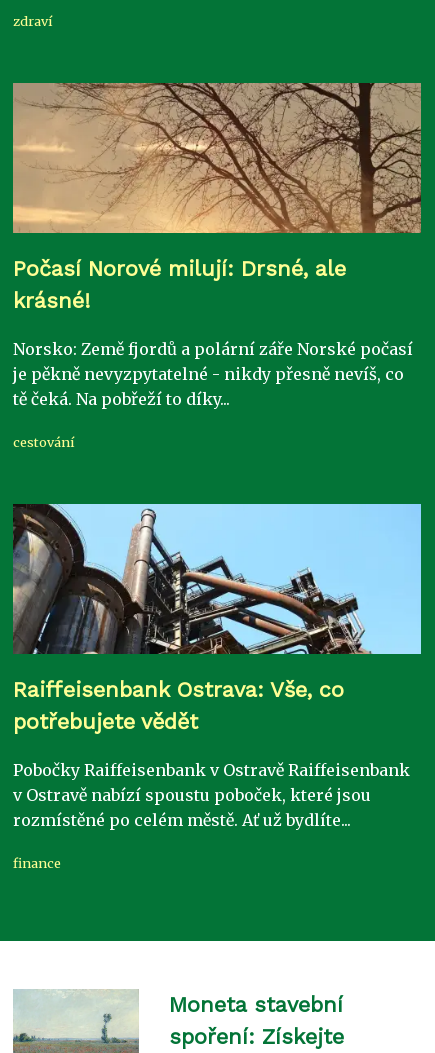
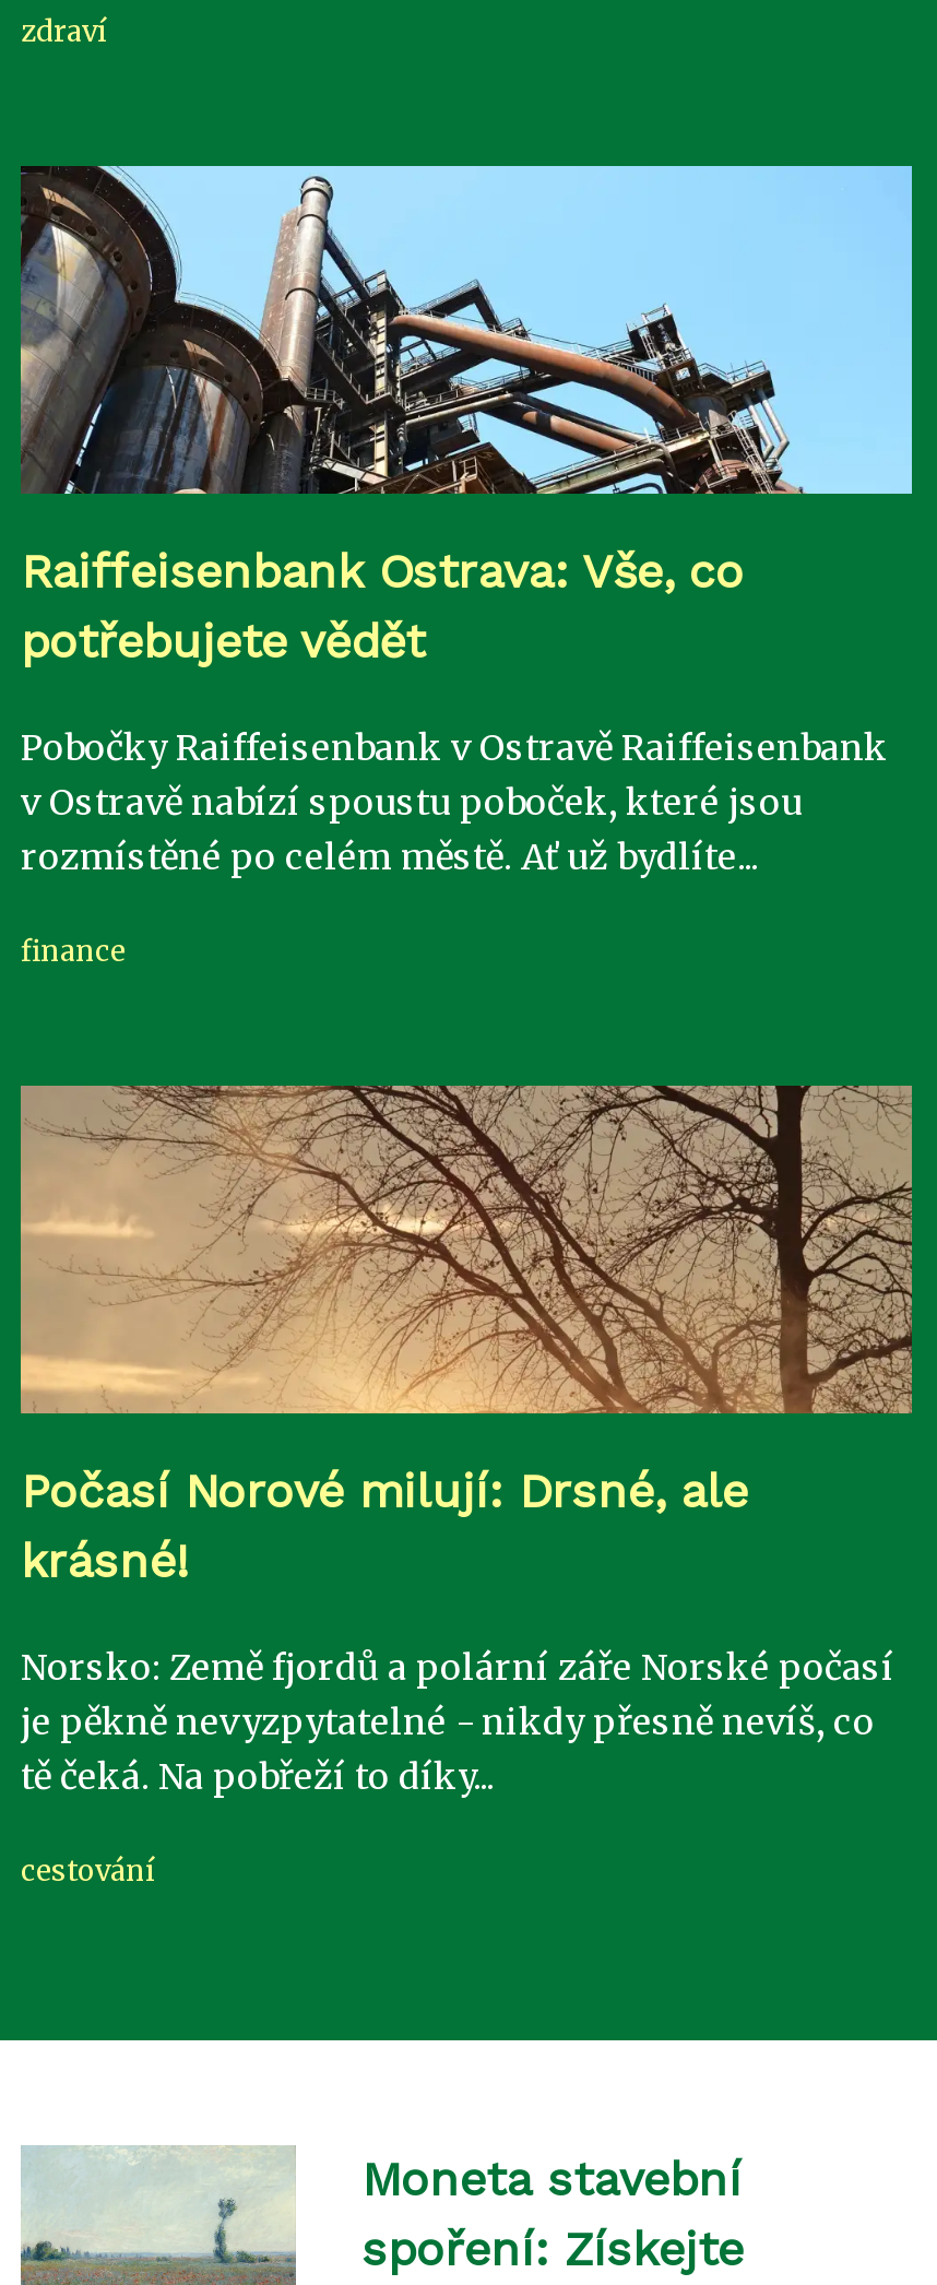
moved down: [image] | Počasí Norové milují: Drsné, ale | krásné! | Norsko: Země fjordů a polární záře Norské počasí | je pěkně nevyzpytatelné - nikdy přesně nevíš, co | tě čeká. Na pobřeží to díky... | cestování

moved up: [image] | Raiffeisenbank Ostrava: Vše, co | potřebujete vědět | Pobočky Raiffeisenbank v Ostravě Raiffeisenbank | v Ostravě nabízí spoustu poboček, které jsou | rozmístěné po celém městě. Ať už bydlíte... | finance
